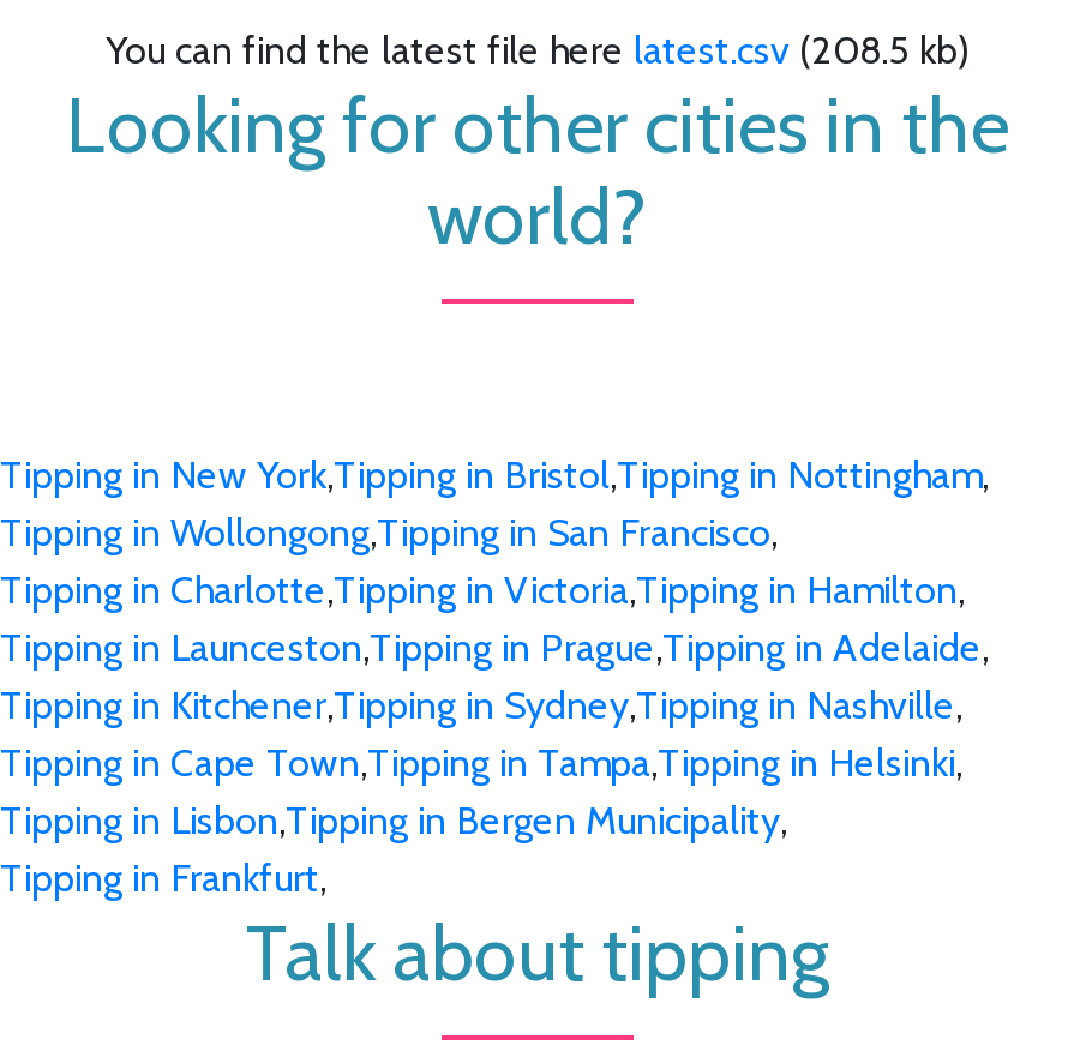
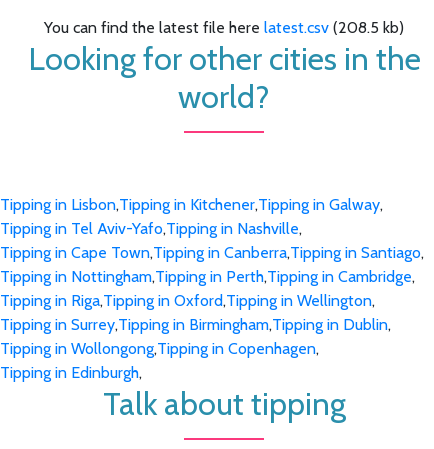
- Tipping in New York,Tipping in Bristol,Tipping in Nottingham,
- Tipping in Wollongong,Tipping in San Francisco,
- Tipping in Charlotte,Tipping in Victoria,Tipping in Hamilton,
- Tipping in Launceston,Tipping in Prague,Tipping in Adelaide,
- Tipping in Kitchener,Tipping in Sydney,Tipping in Nashville,
- Tipping in Cape Town,Tipping in Tampa,Tipping in Helsinki,
- Tipping in Lisbon,Tipping in Bergen Municipality,
- Tipping in Frankfurt,
+ Tipping in Lisbon,Tipping in Kitchener,Tipping in Galway,
+ Tipping in Tel Aviv-Yafo,Tipping in Nashville,
+ Tipping in Cape Town,Tipping in Canberra,Tipping in Santiago,
+ Tipping in Nottingham,Tipping in Perth,Tipping in Cambridge,
+ Tipping in Riga,Tipping in Oxford,Tipping in Wellington,
+ Tipping in Surrey,Tipping in Birmingham,Tipping in Dublin,
+ Tipping in Wollongong,Tipping in Copenhagen,
+ Tipping in Edinburgh,
